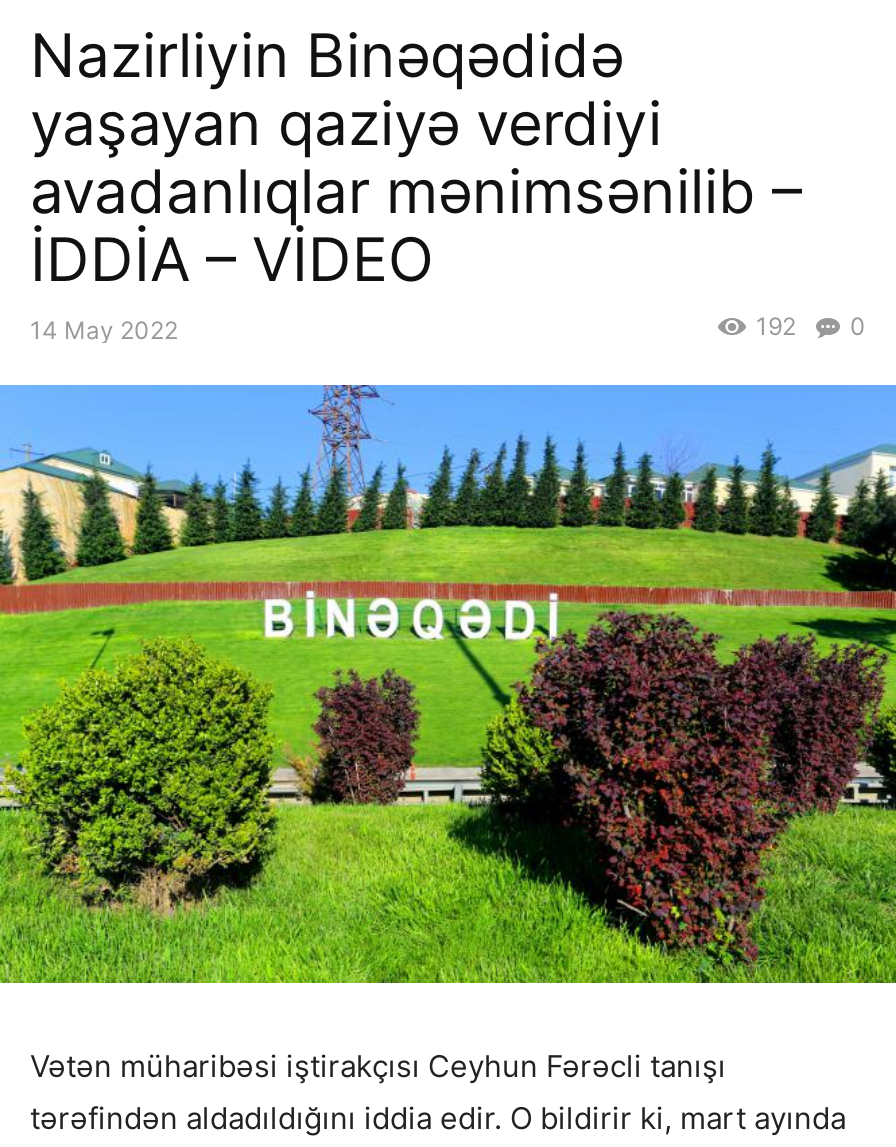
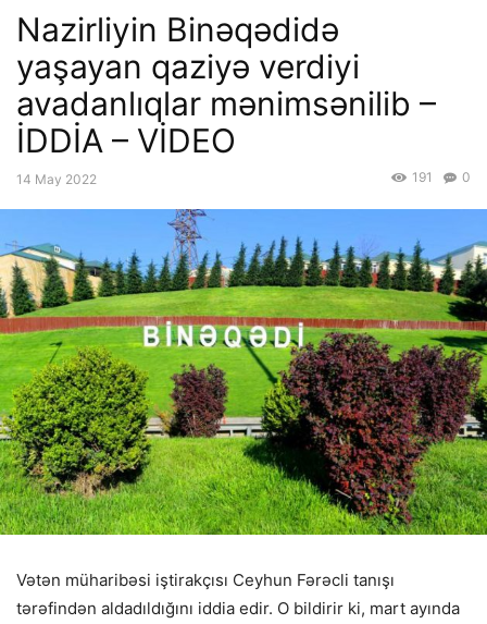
- 192 0
+ 191 0
